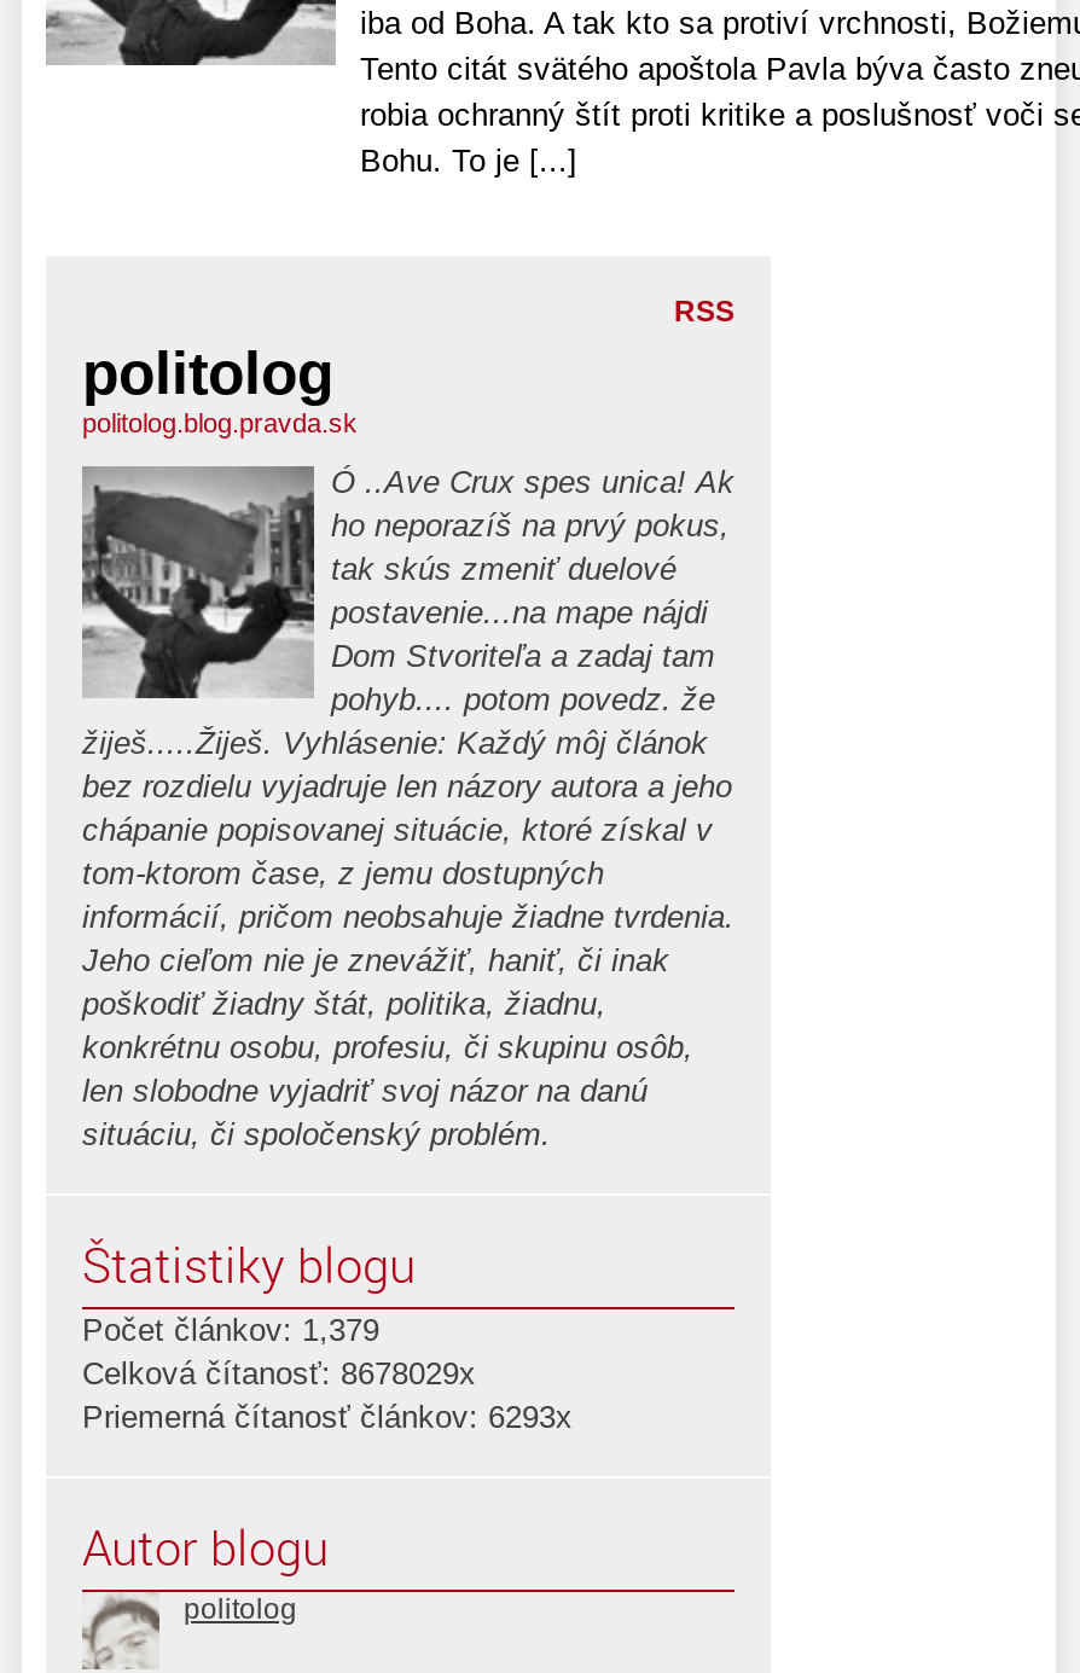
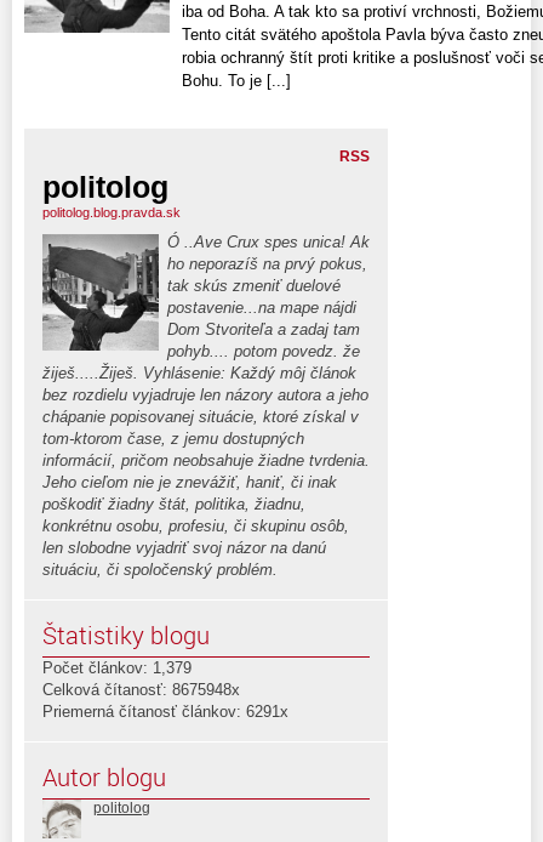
- Celková čítanosť: 8678029x
+ Celková čítanosť: 8675948x

- Priemerná čítanosť článkov: 6293x
+ Priemerná čítanosť článkov: 6291x
